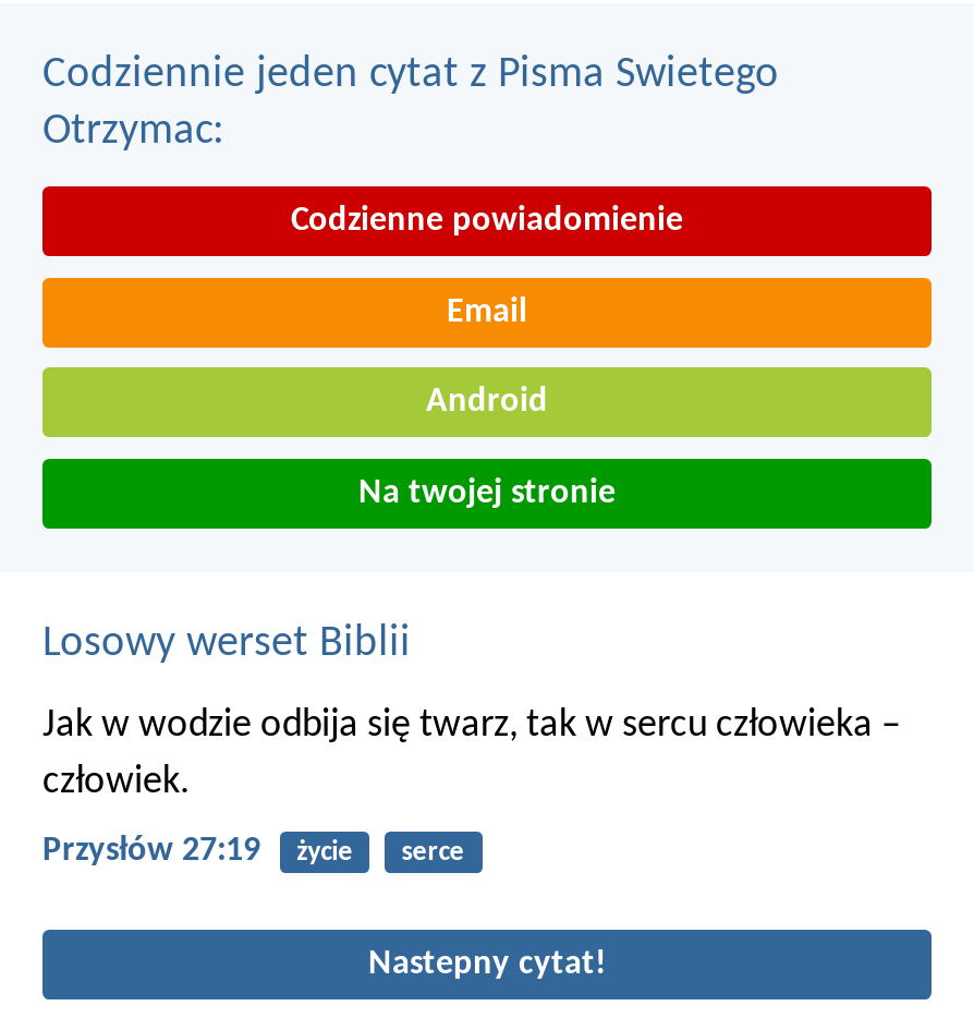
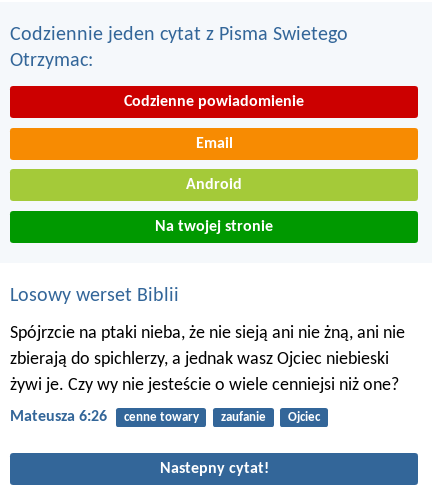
- Jak w wodzie odbija się twarz, tak w sercu człowieka –
- człowiek.
+ Spójrzcie na ptaki nieba, że nie sieją ani nie żną, ani nie
+ zbierają do spichlerzy, a jednak wasz Ojciec niebieski
+ żywi je. Czy wy nie jesteście o wiele cenniejsi niż one?

- Przysłów 27:19
- życie
- serce
+ Mateusza 6:26
+ cenne towary
+ zaufanie
+ Ojciec
